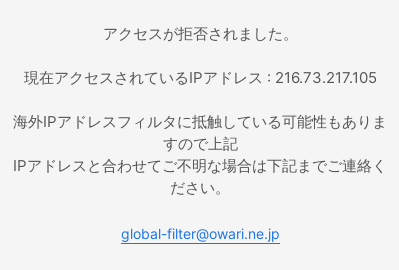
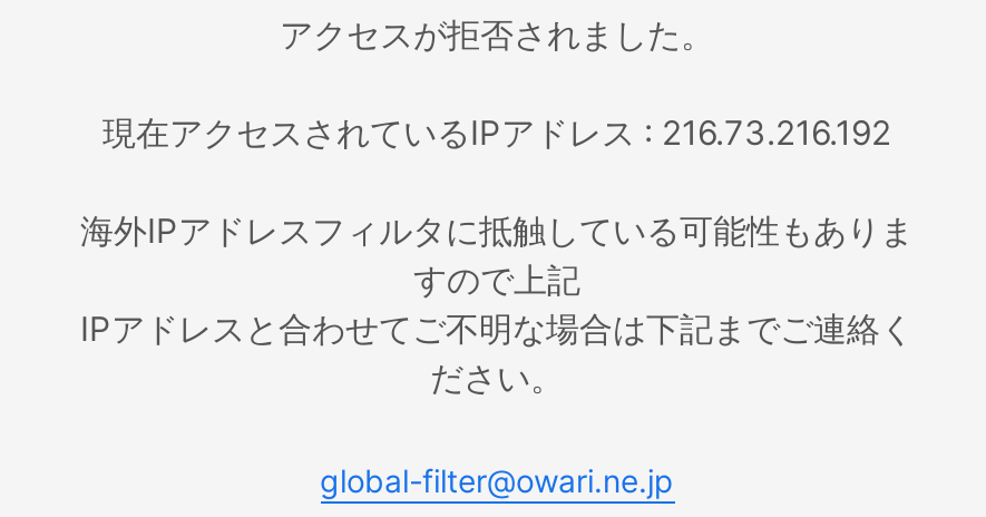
- 現在アクセスされているIPアドレス : 216.73.217.105
+ 現在アクセスされているIPアドレス : 216.73.216.192
